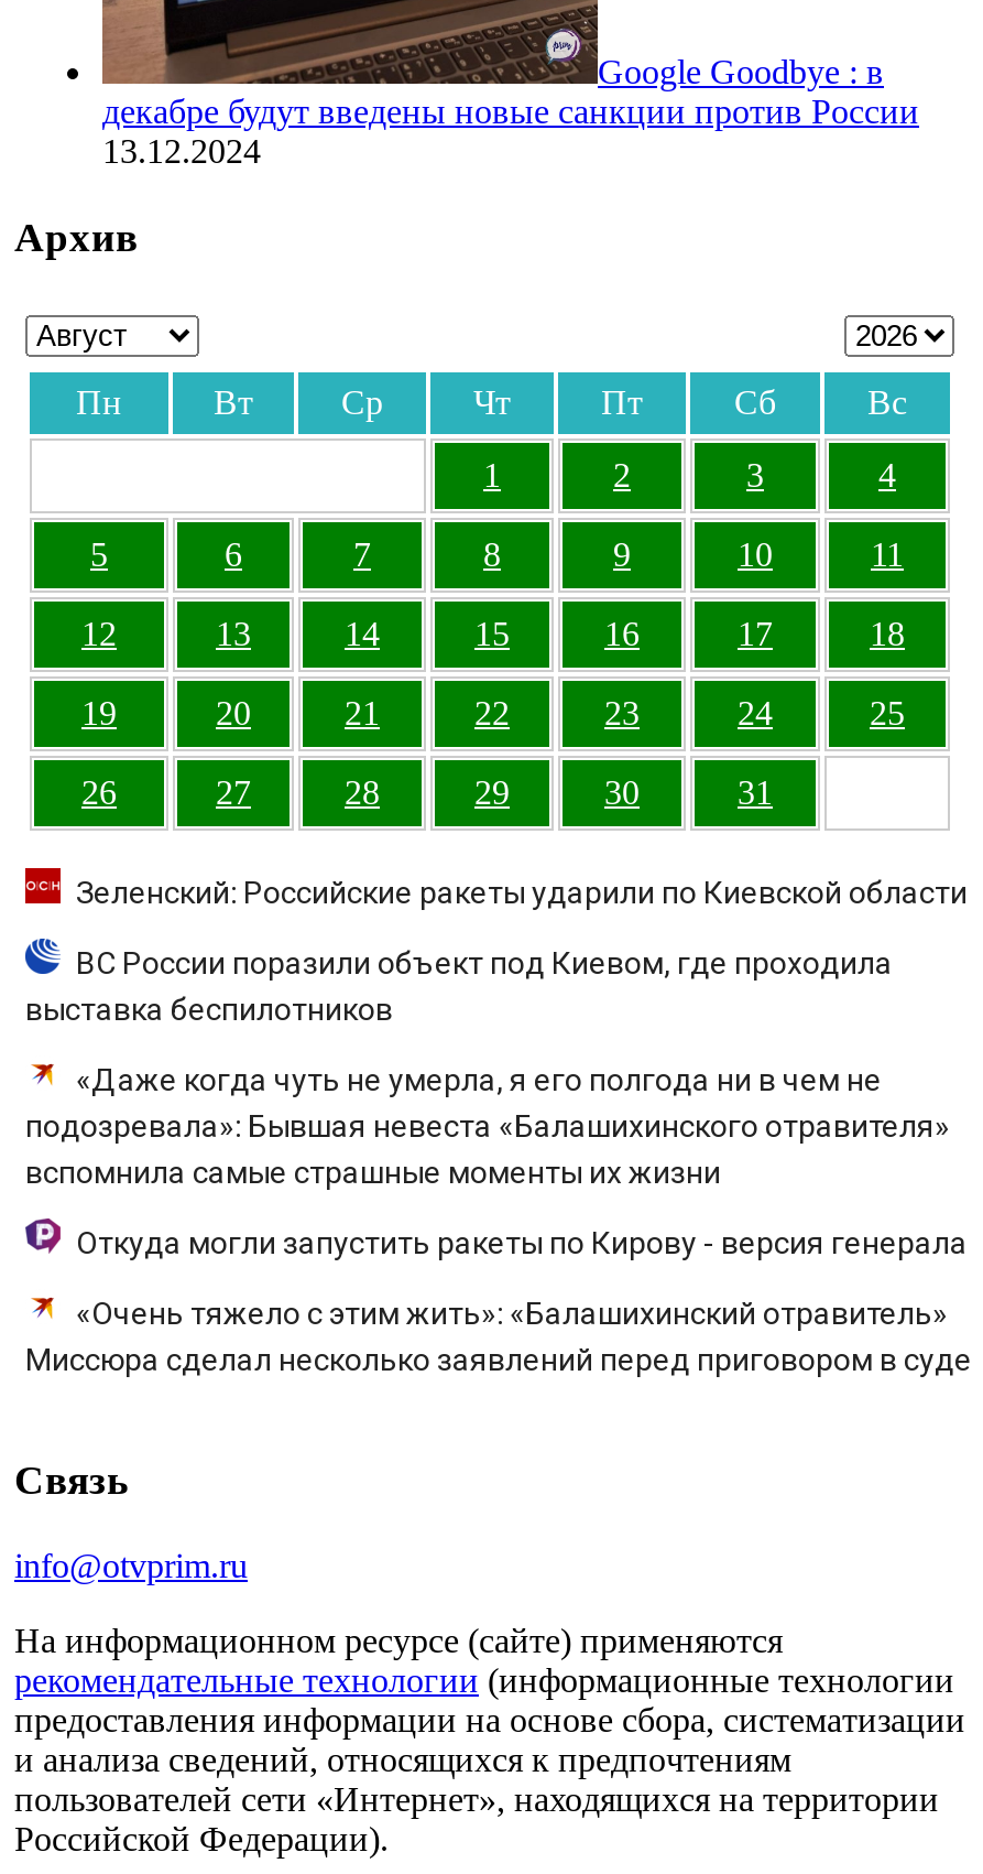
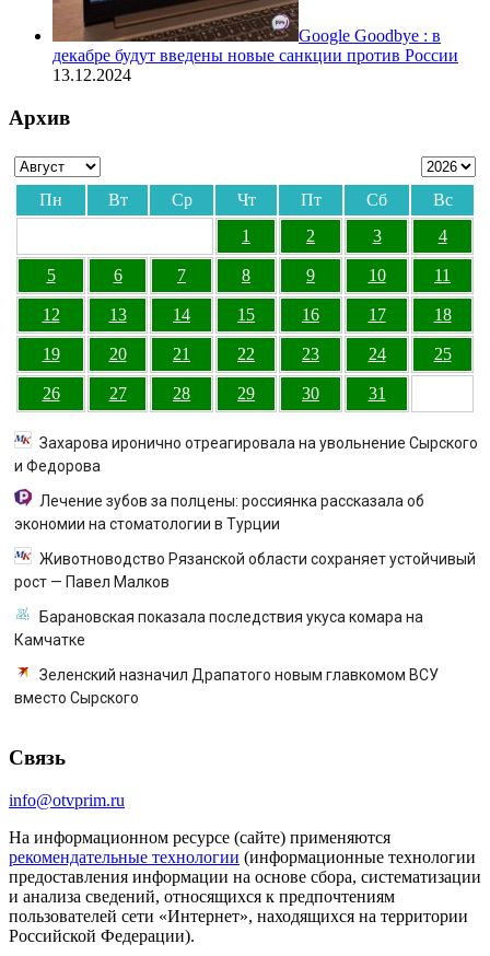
- Зеленский: Российские ракеты ударили по Киевской области
+ Захарова иронично отреагировала на увольнение Сырского
+ и Федорова

- ВС России поразили объект под Киевом, где проходила
- выставка беспилотников
+ Лечение зубов за полцены: россиянка рассказала об
+ экономии на стоматологии в Турции

- «Даже когда чуть не умерла, я его полгода ни в чем не
- подозревала»: Бывшая невеста «Балашихинского отравителя»
- вспомнила самые страшные моменты их жизни
+ Животноводство Рязанской области сохраняет устойчивый
+ рост — Павел Малков

- Откуда могли запустить ракеты по Кирову - версия генерала
+ Барановская показала последствия укуса комара на
+ Камчатке

- «Очень тяжело с этим жить»: «Балашихинский отравитель»
- Миссюра сделал несколько заявлений перед приговором в суде
+ Зеленский назначил Драпатого новым главкомом ВСУ
+ вместо Сырского
